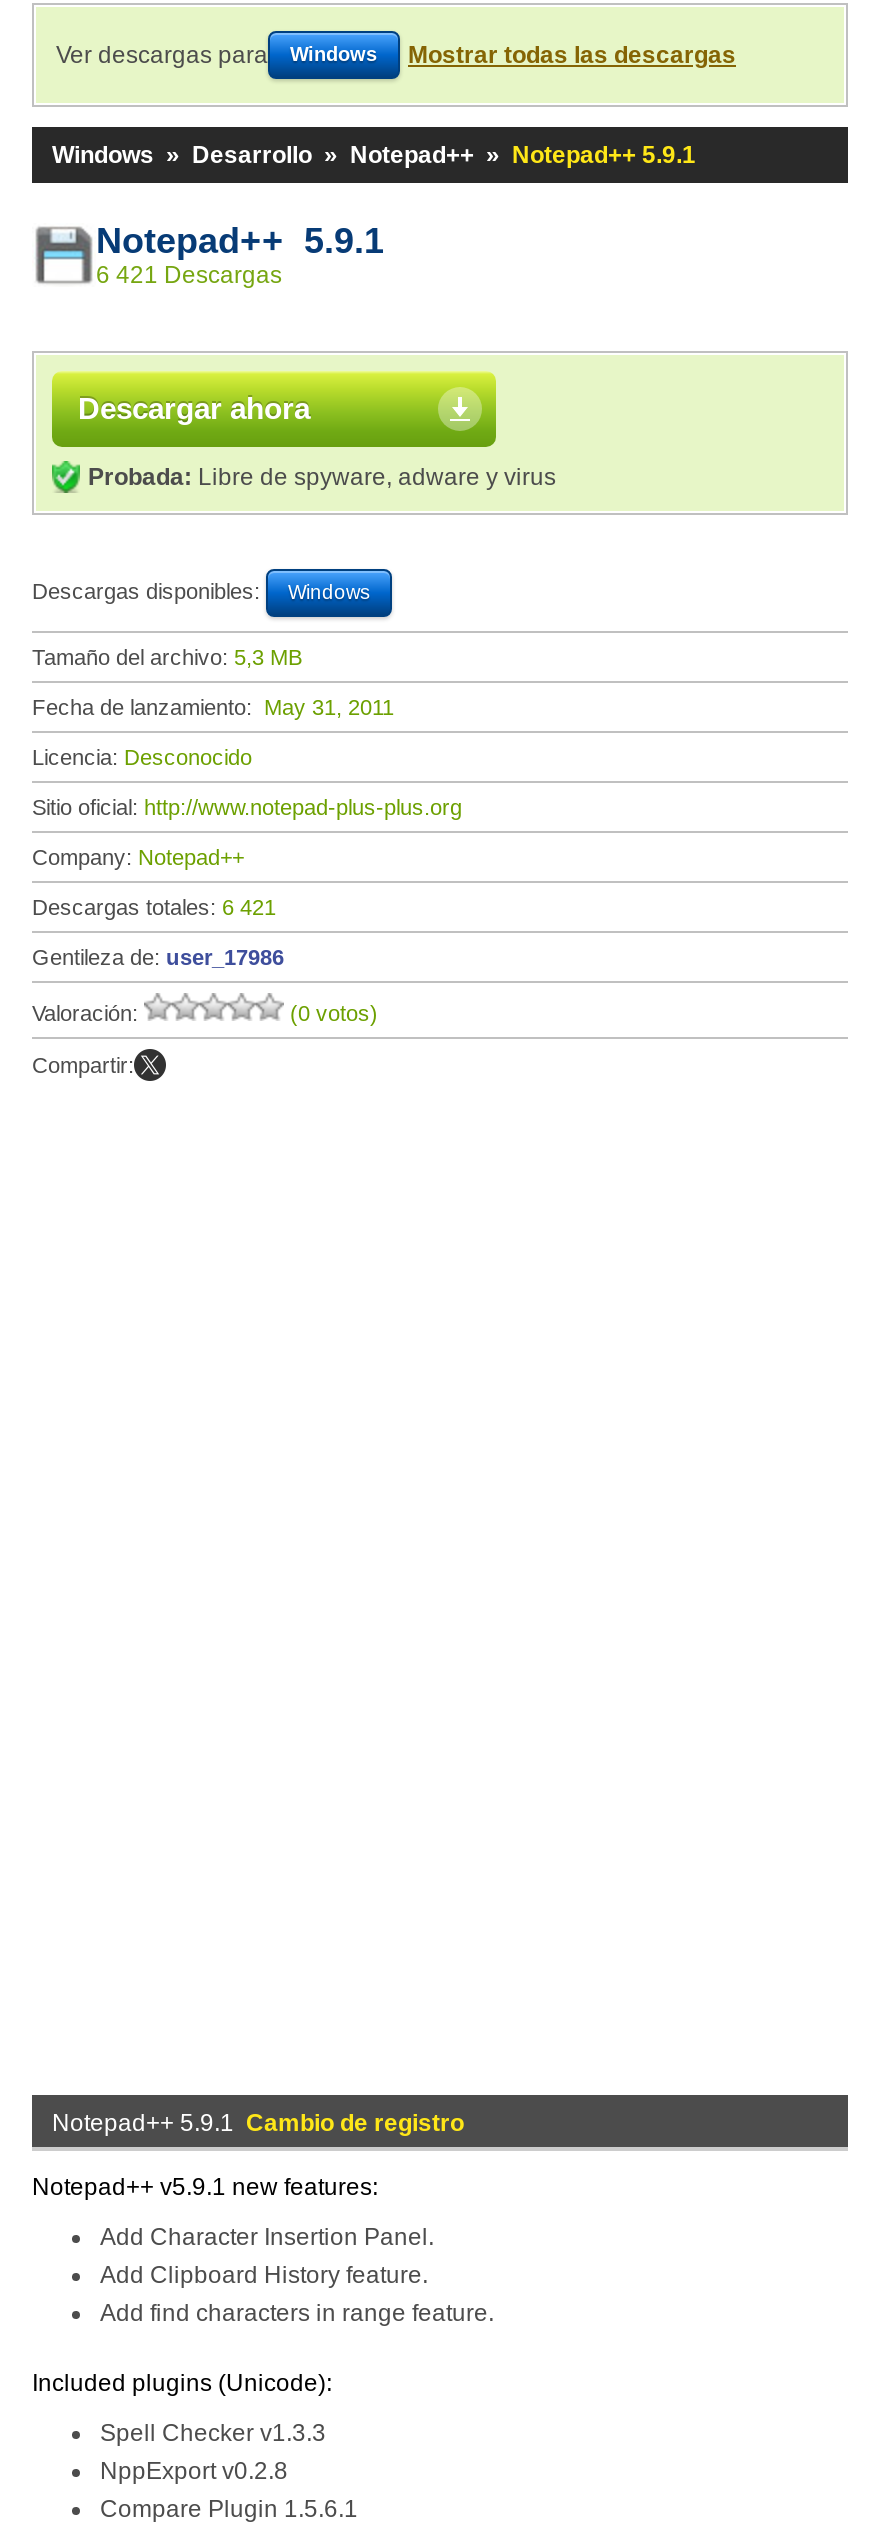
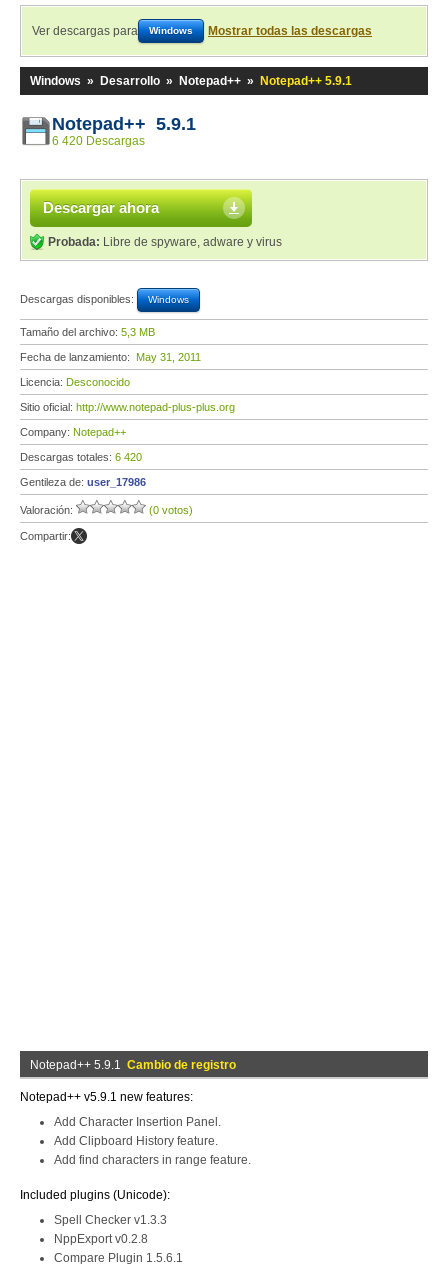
- 6 421 Descargas
+ 6 420 Descargas

- Descargas totales: 6 421
+ Descargas totales: 6 420
